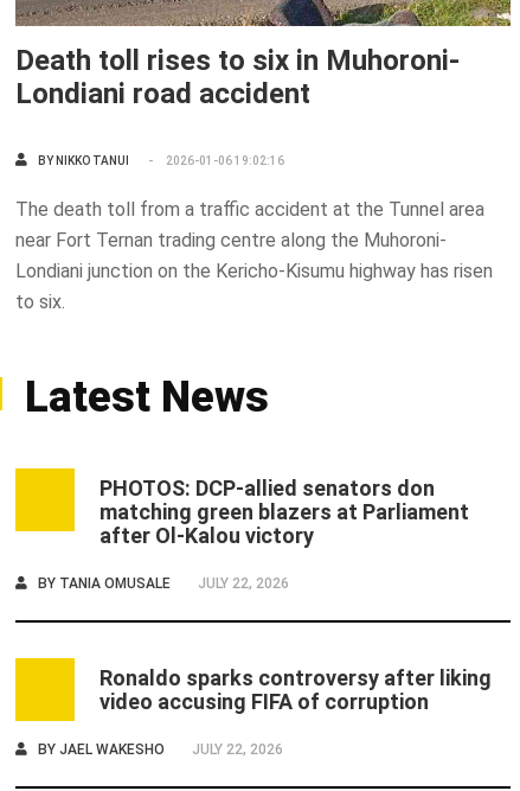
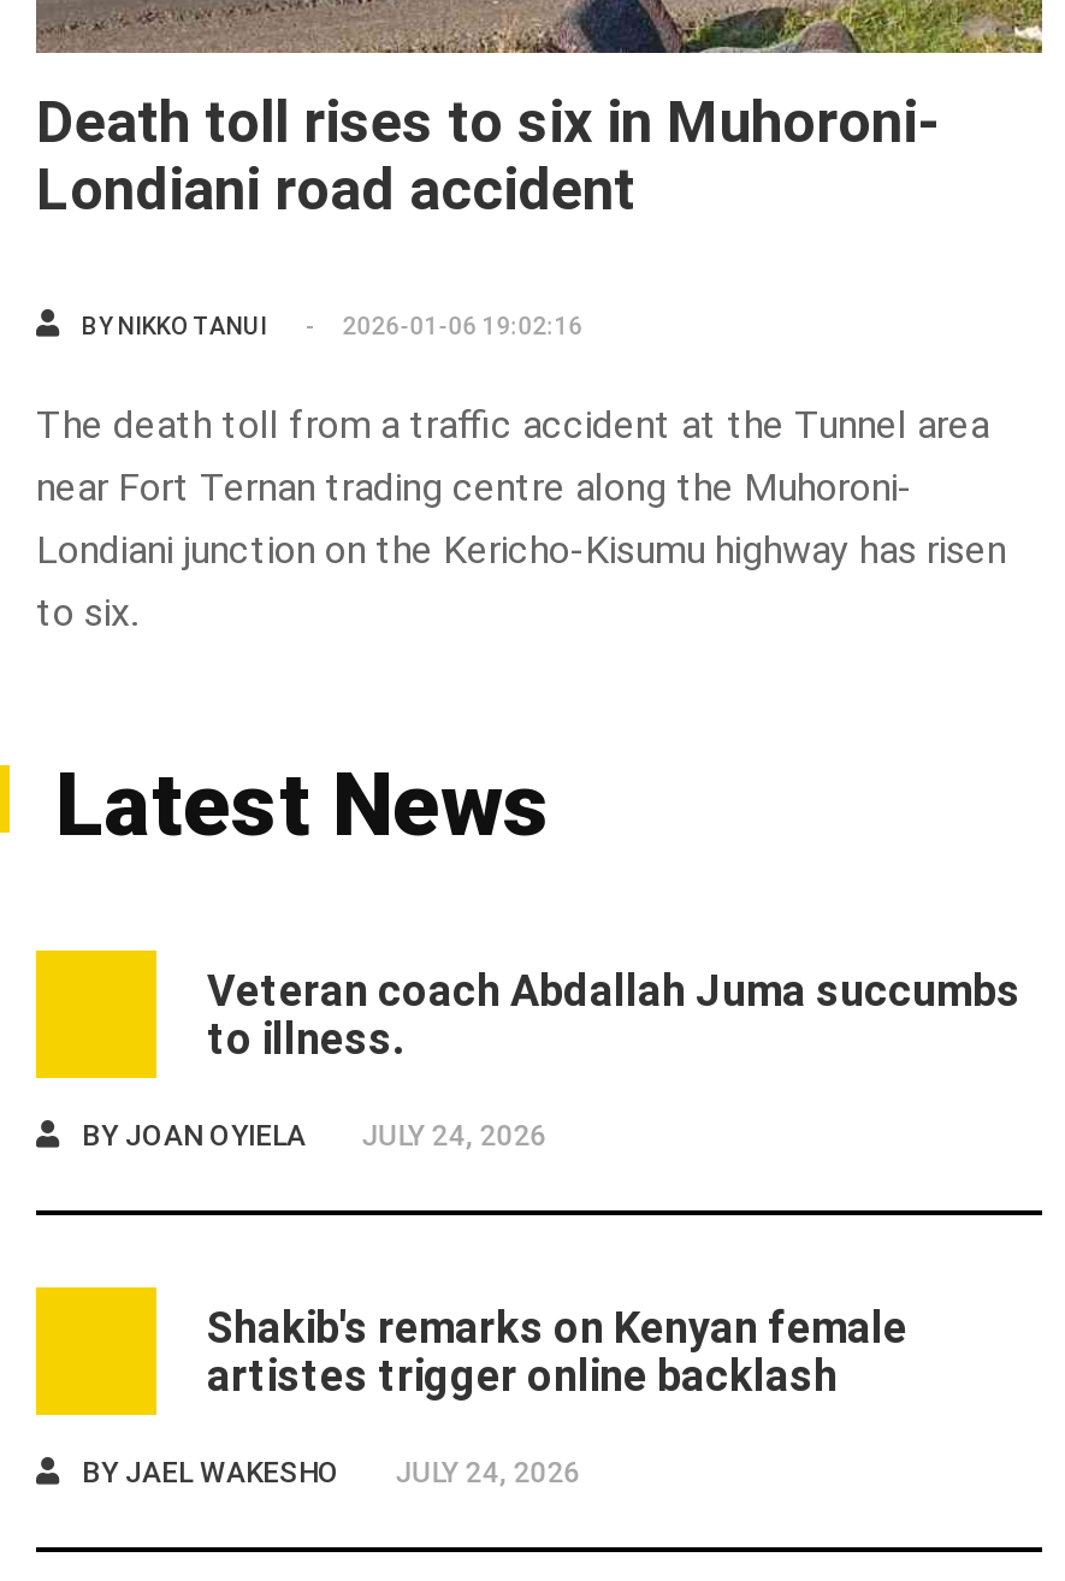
- PHOTOS: DCP-allied senators don
- matching green blazers at Parliament
- after Ol-Kalou victory
+ Veteran coach Abdallah Juma succumbs
+ to illness.

- BY TANIA OMUSALE
- JULY 22, 2026
+ BY JOAN OYIELA
+ JULY 24, 2026

- Ronaldo sparks controversy after liking
- video accusing FIFA of corruption
+ Shakib's remarks on Kenyan female
+ artistes trigger online backlash

- BY JAEL WAKESHO JULY 22, 2026
+ BY JAEL WAKESHO JULY 24, 2026
